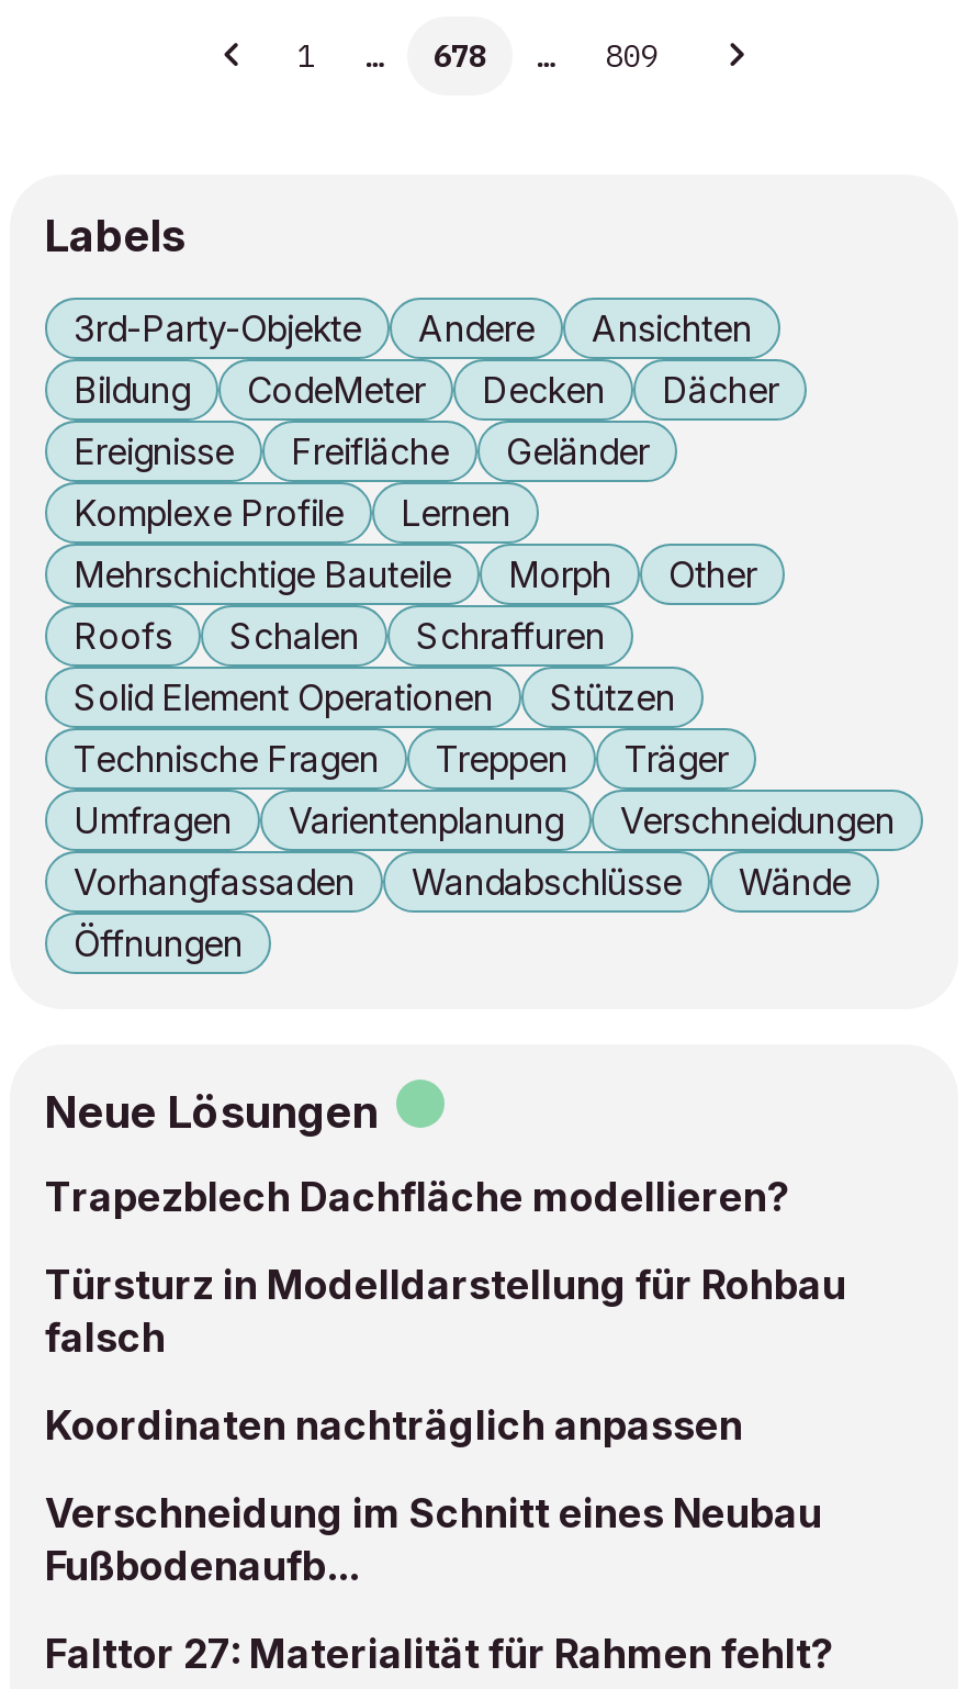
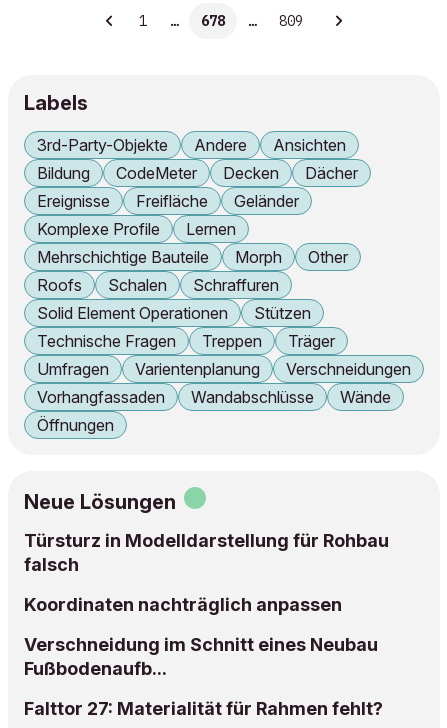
- Trapezblech Dachfläche modellieren?
